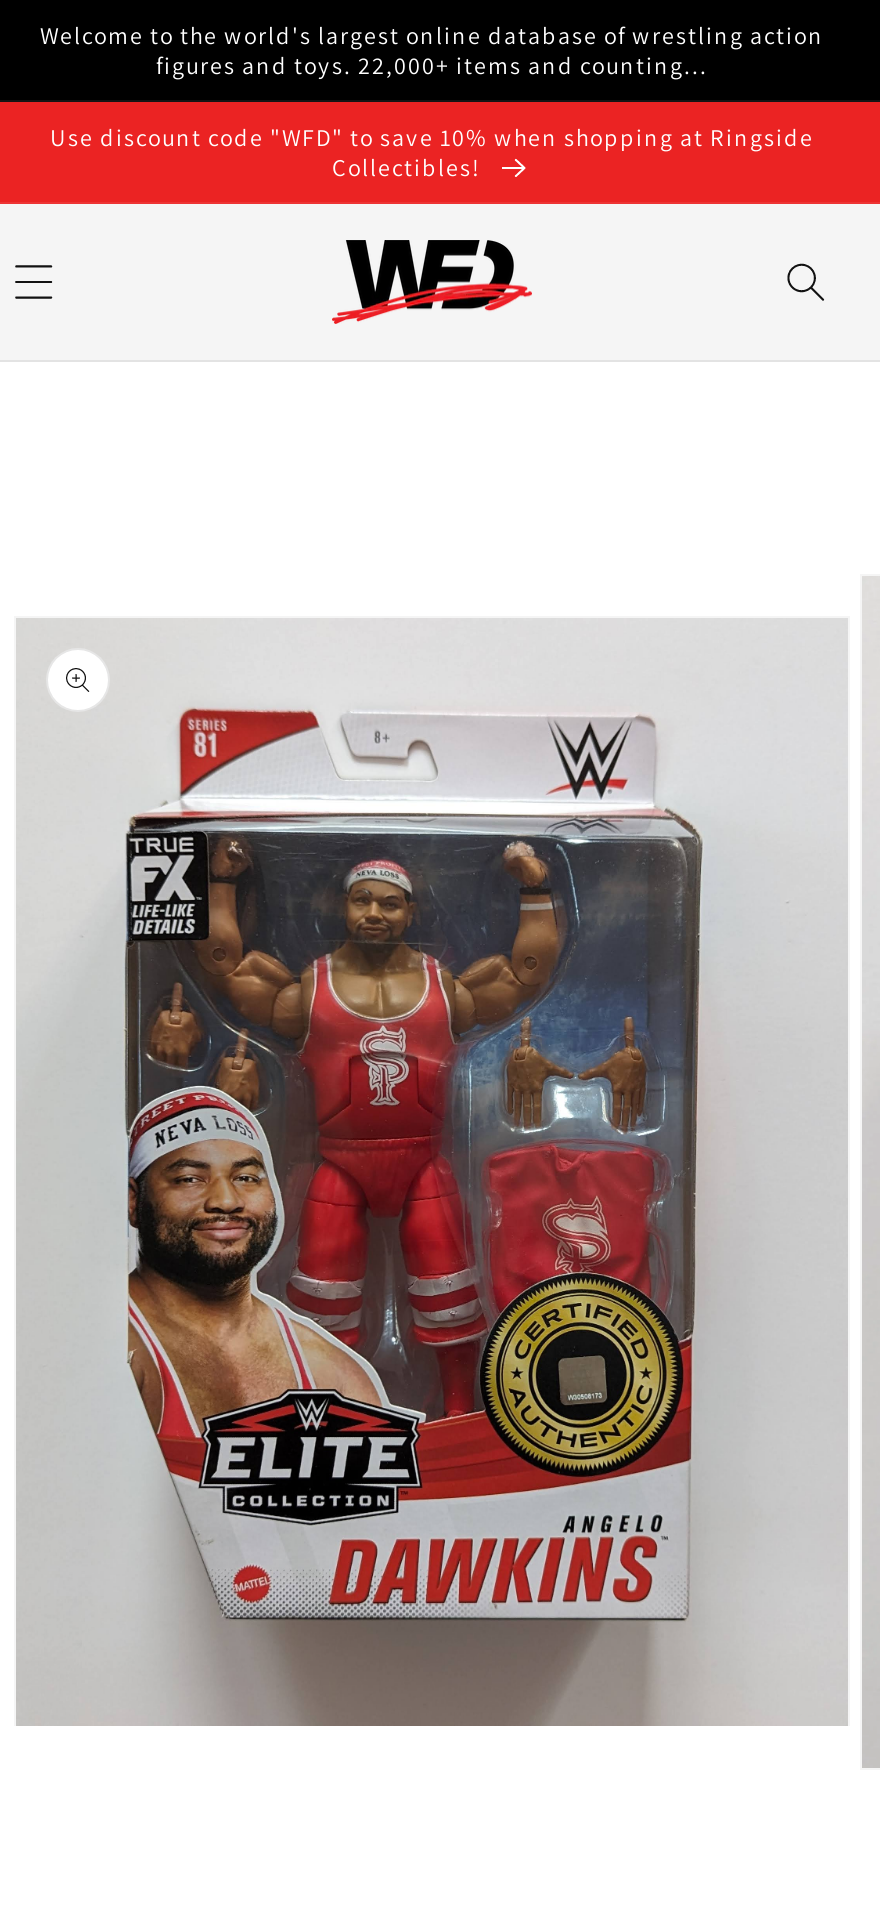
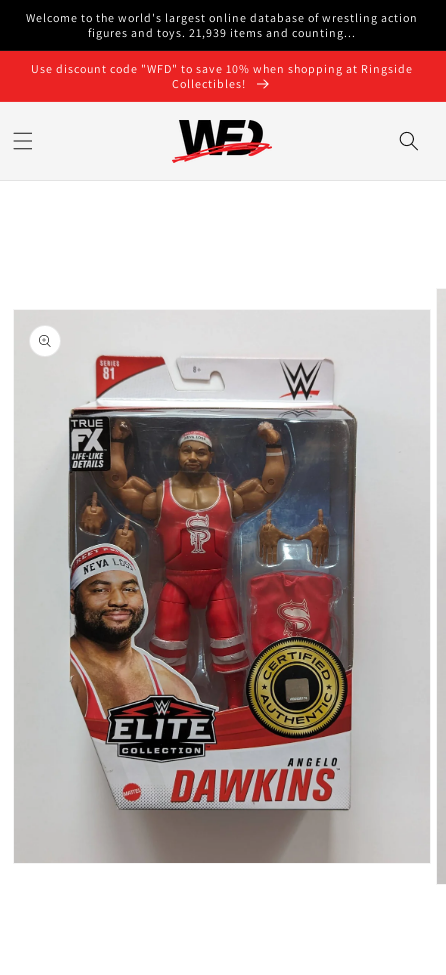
- figures and toys. 22,000+ items and counting...
+ figures and toys. 21,939 items and counting...
